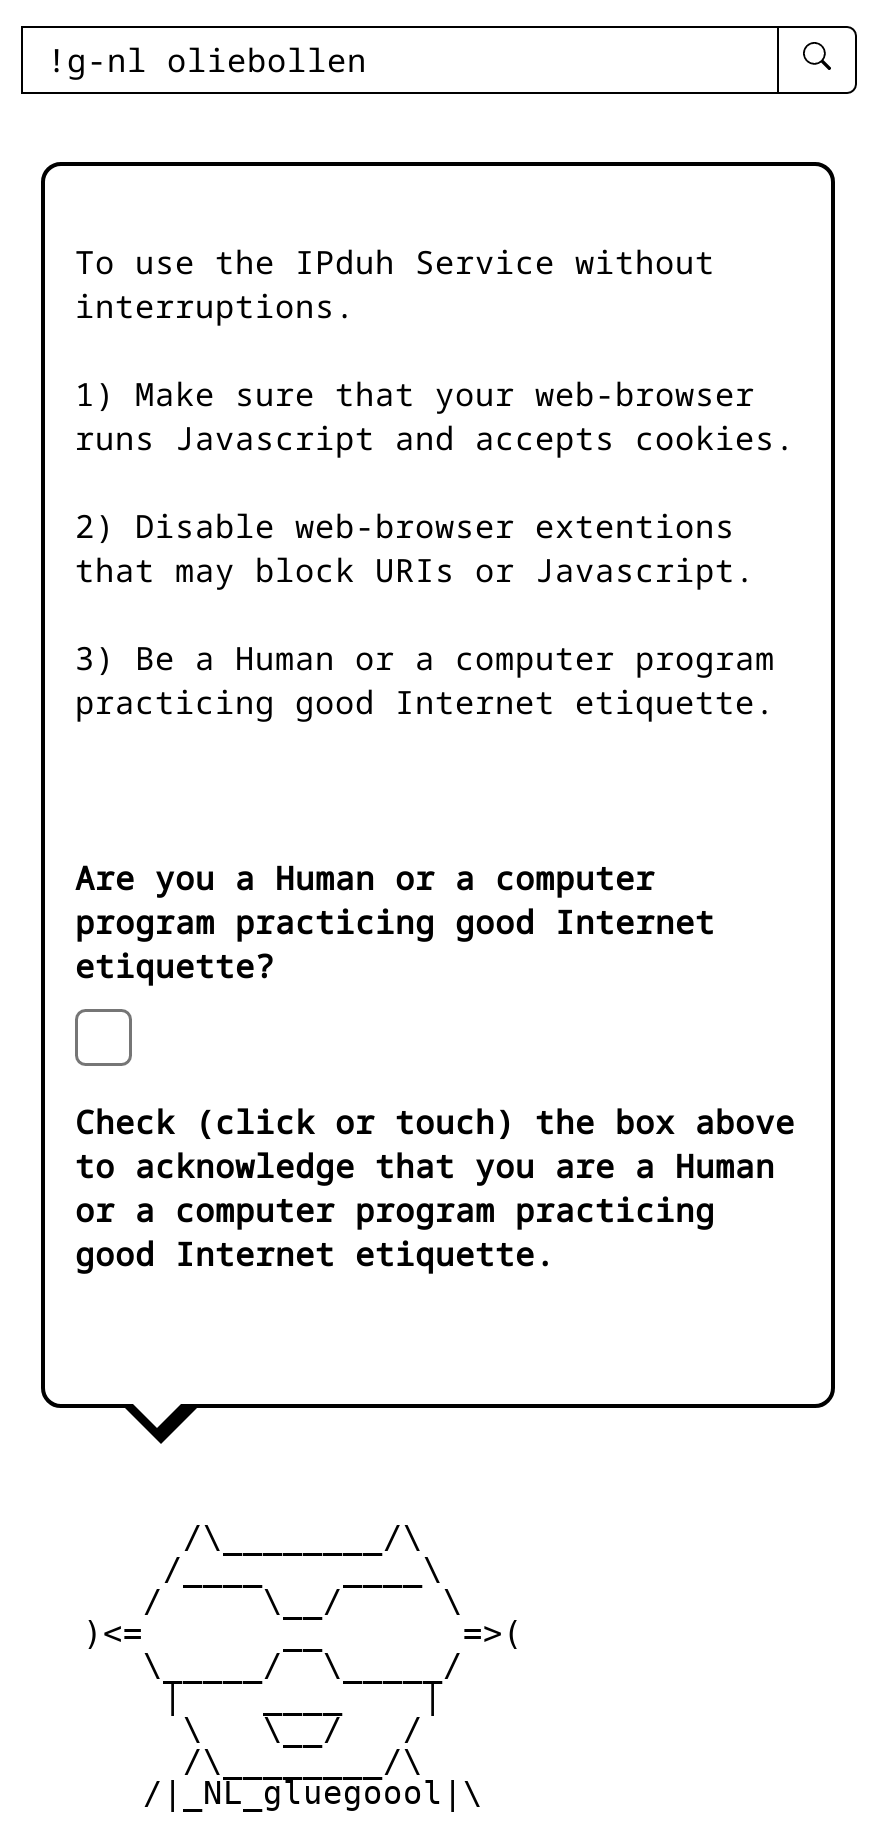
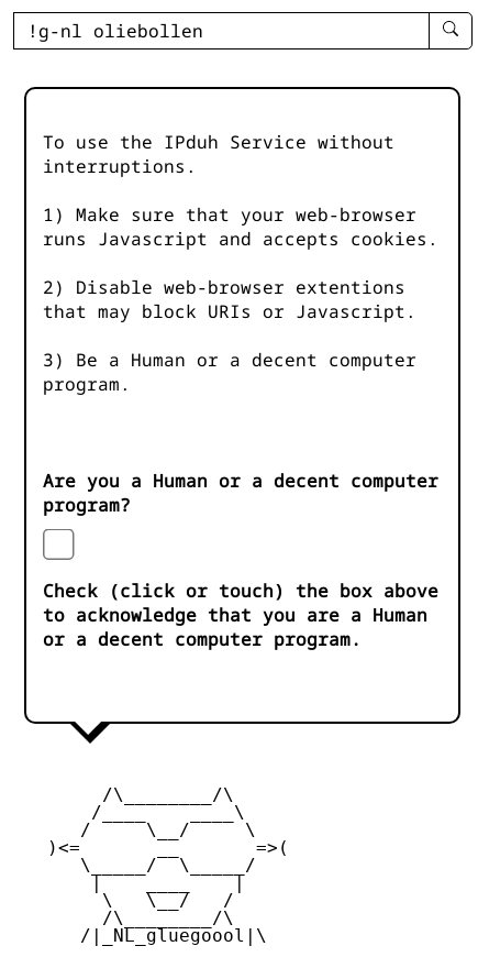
- 3) Be a Human or a computer program
- practicing good Internet etiquette.
+ 3) Be a Human or a decent computer
+ program.

- Are you a Human or a computer
- program practicing good Internet
- etiquette?
+ Are you a Human or a decent computer
+ program?

- or a computer program practicing
- good Internet etiquette.
+ or a decent computer program.
